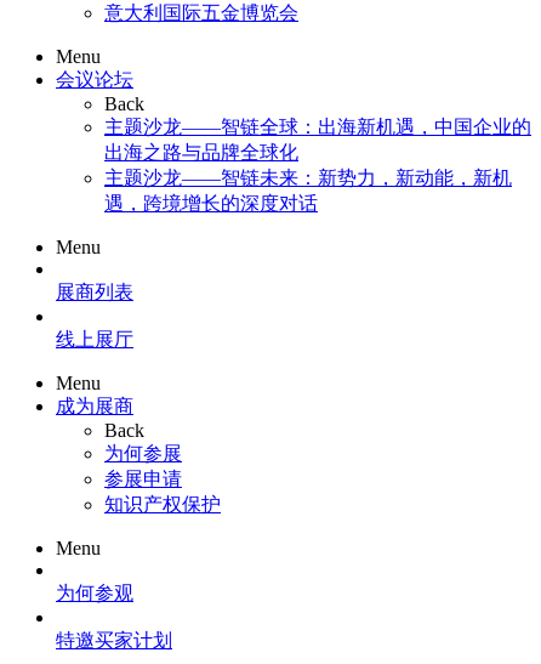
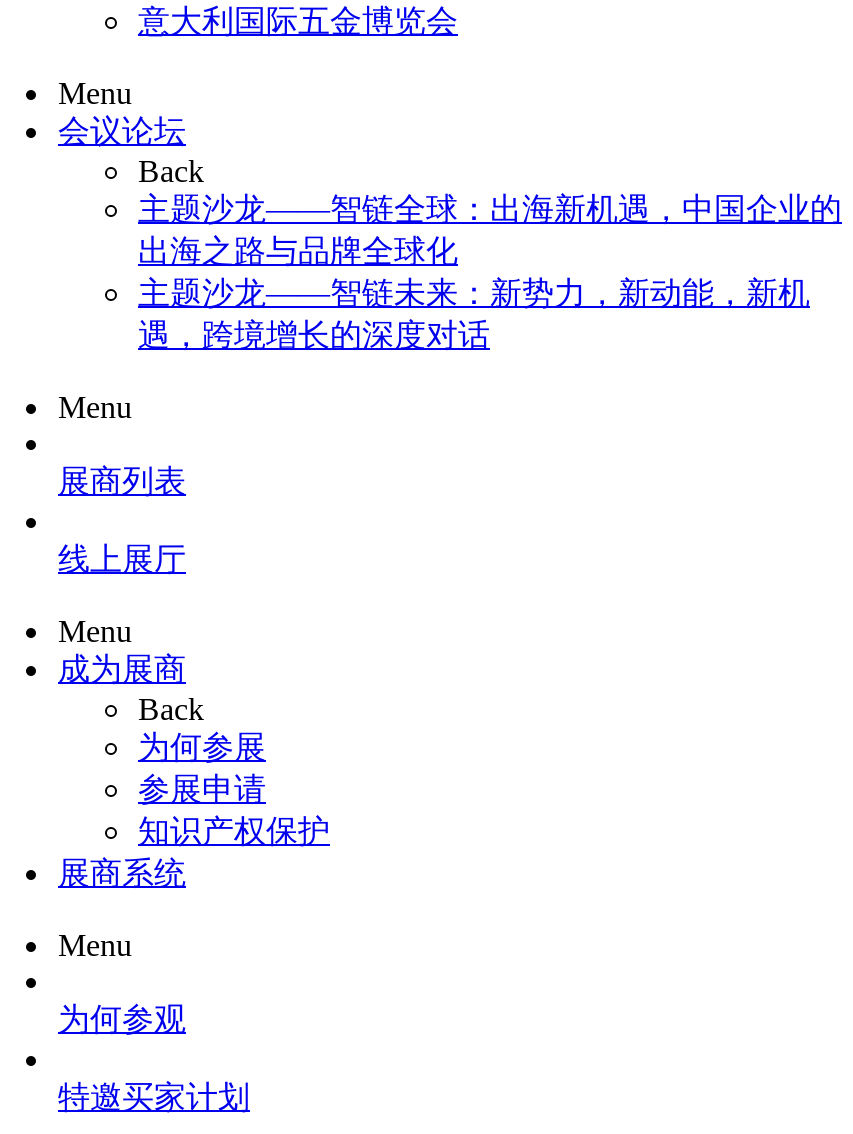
+ 展商系统
